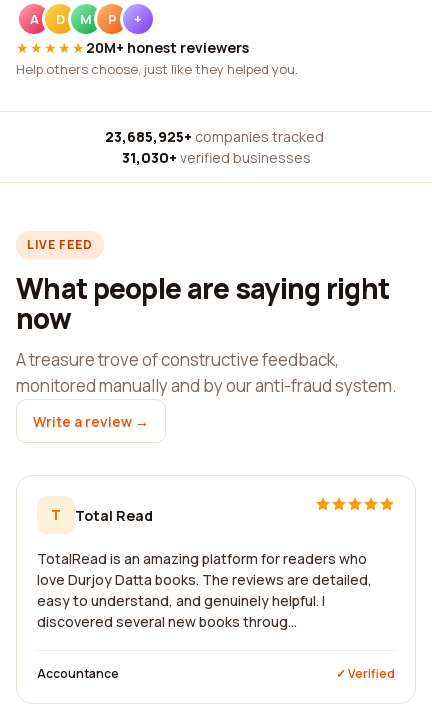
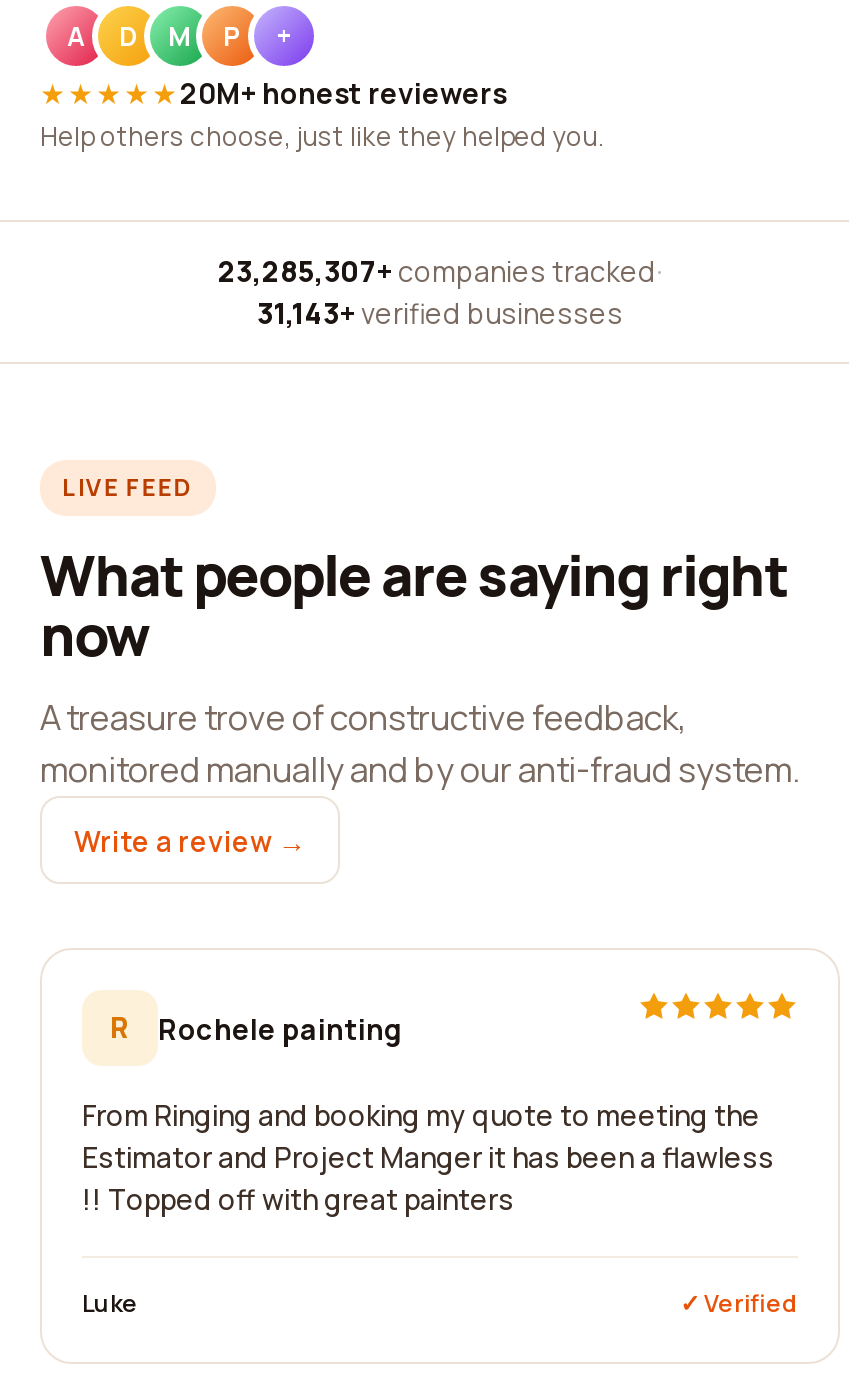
- 23,685,925+ companies tracked ·
+ 23,285,307+ companies tracked ·

- 31,030+ verified businesses
+ 31,143+ verified businesses

- T
- Total Read
+ R
+ Rochele painting

- TotalRead is an amazing platform for readers who
- love Durjoy Datta books. The reviews are detailed,
- easy to understand, and genuinely helpful. I
- discovered several new books throug...
+ From Ringing and booking my quote to meeting the
+ Estimator and Project Manger it has been a flawless
+ !! Topped off with great painters

- Accountance
+ Luke
